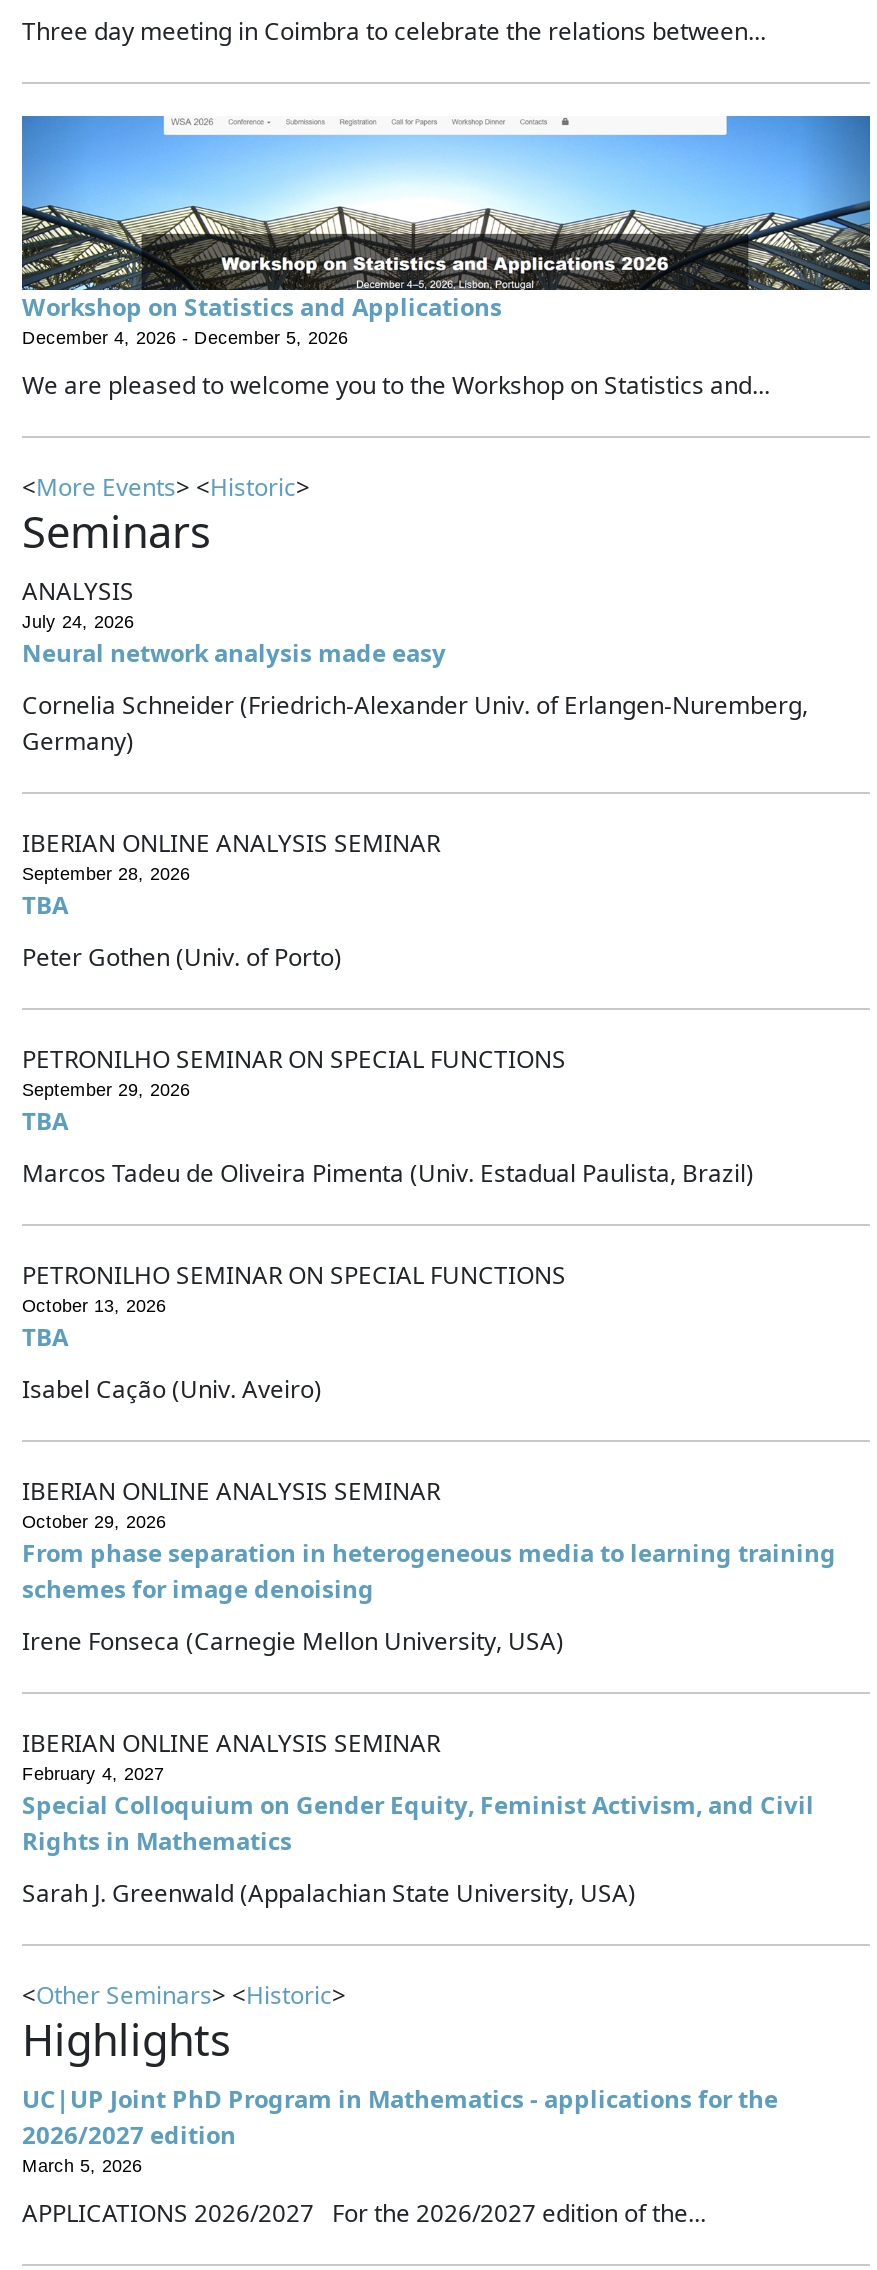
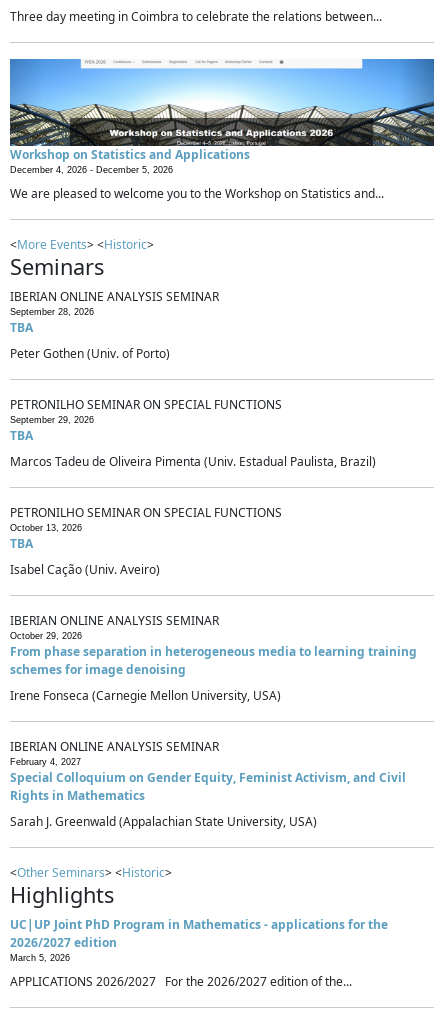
- ANALYSIS
- July 24, 2026
- Neural network analysis made easy
- Cornelia Schneider (Friedrich-Alexander Univ. of Erlangen-Nuremberg,
- Germany)
